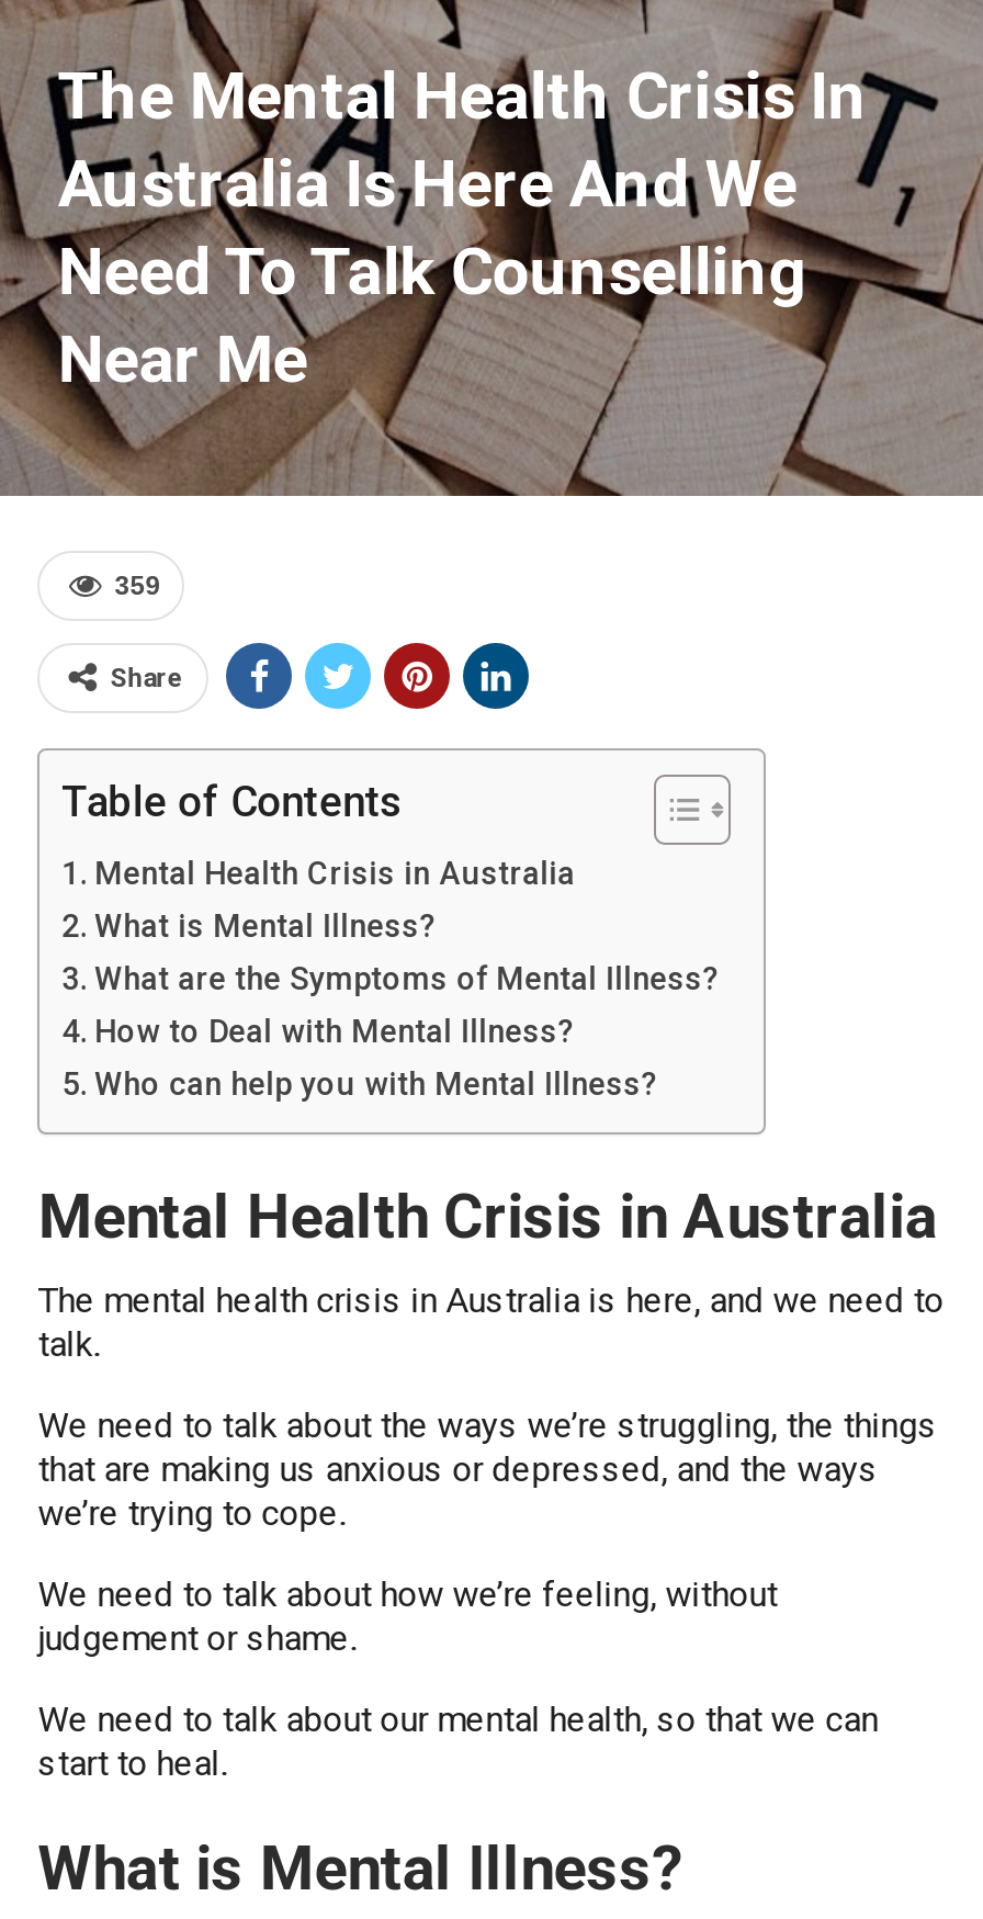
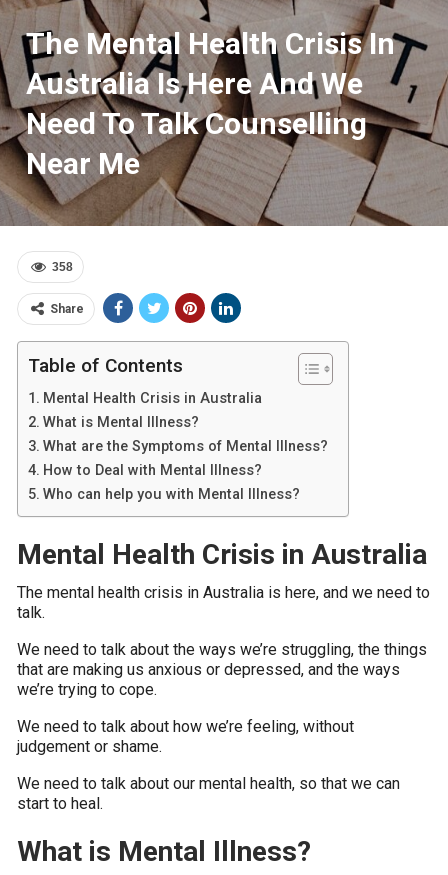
- 359
+ 358
